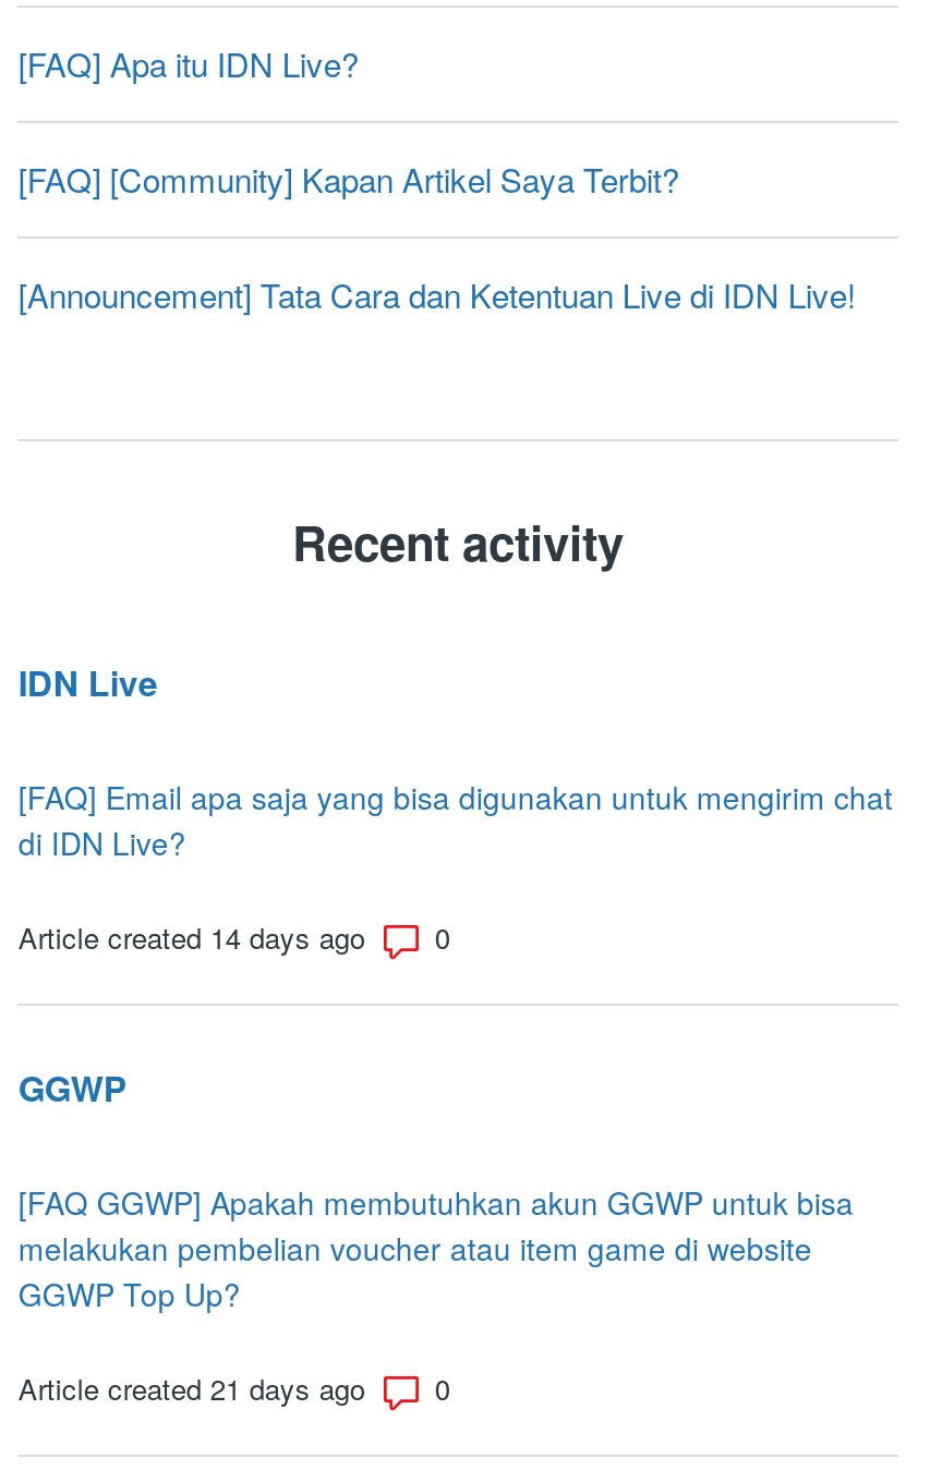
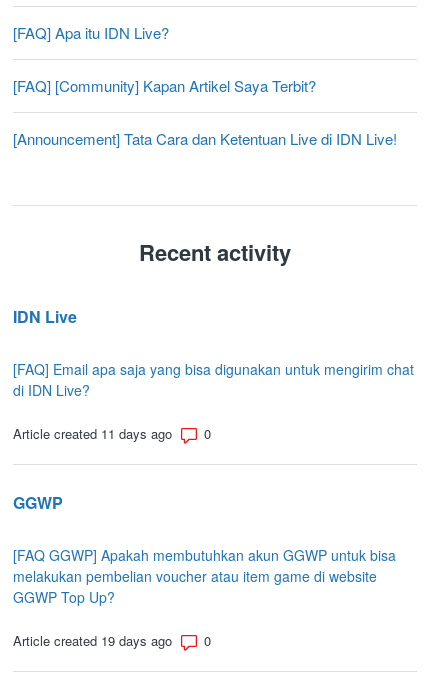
- Article created 14 days ago
+ Article created 11 days ago

- Article created 21 days ago
+ Article created 19 days ago
